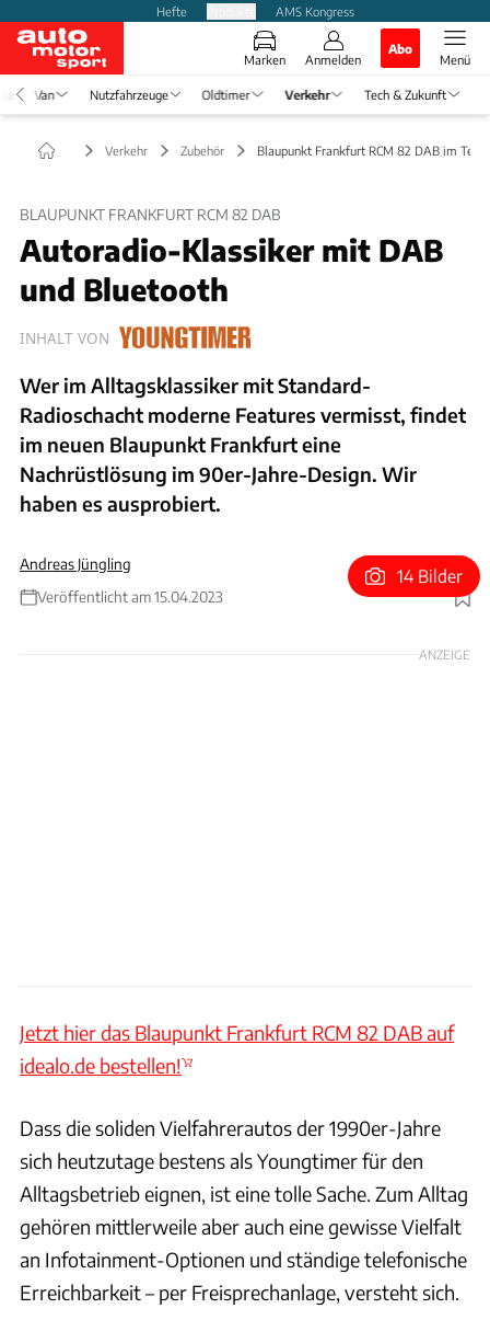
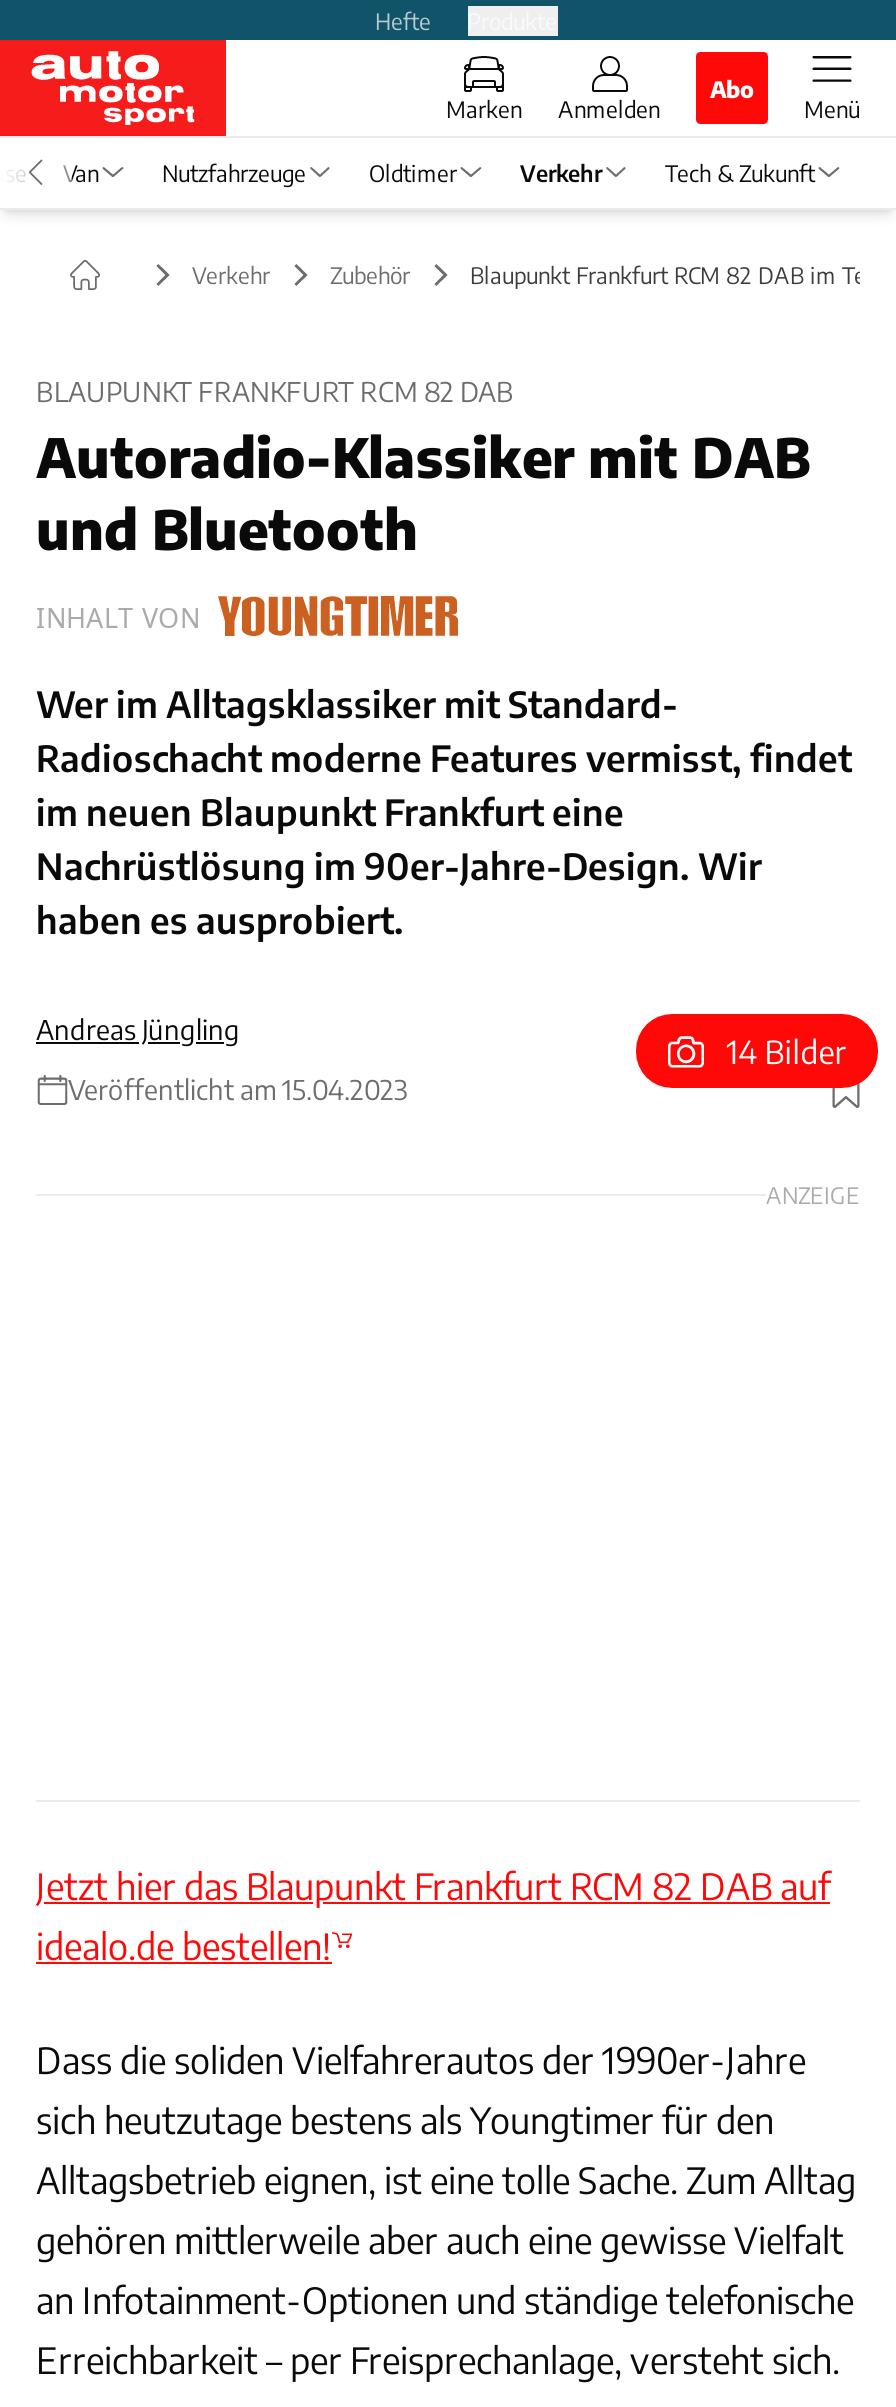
- AMS Kongress
